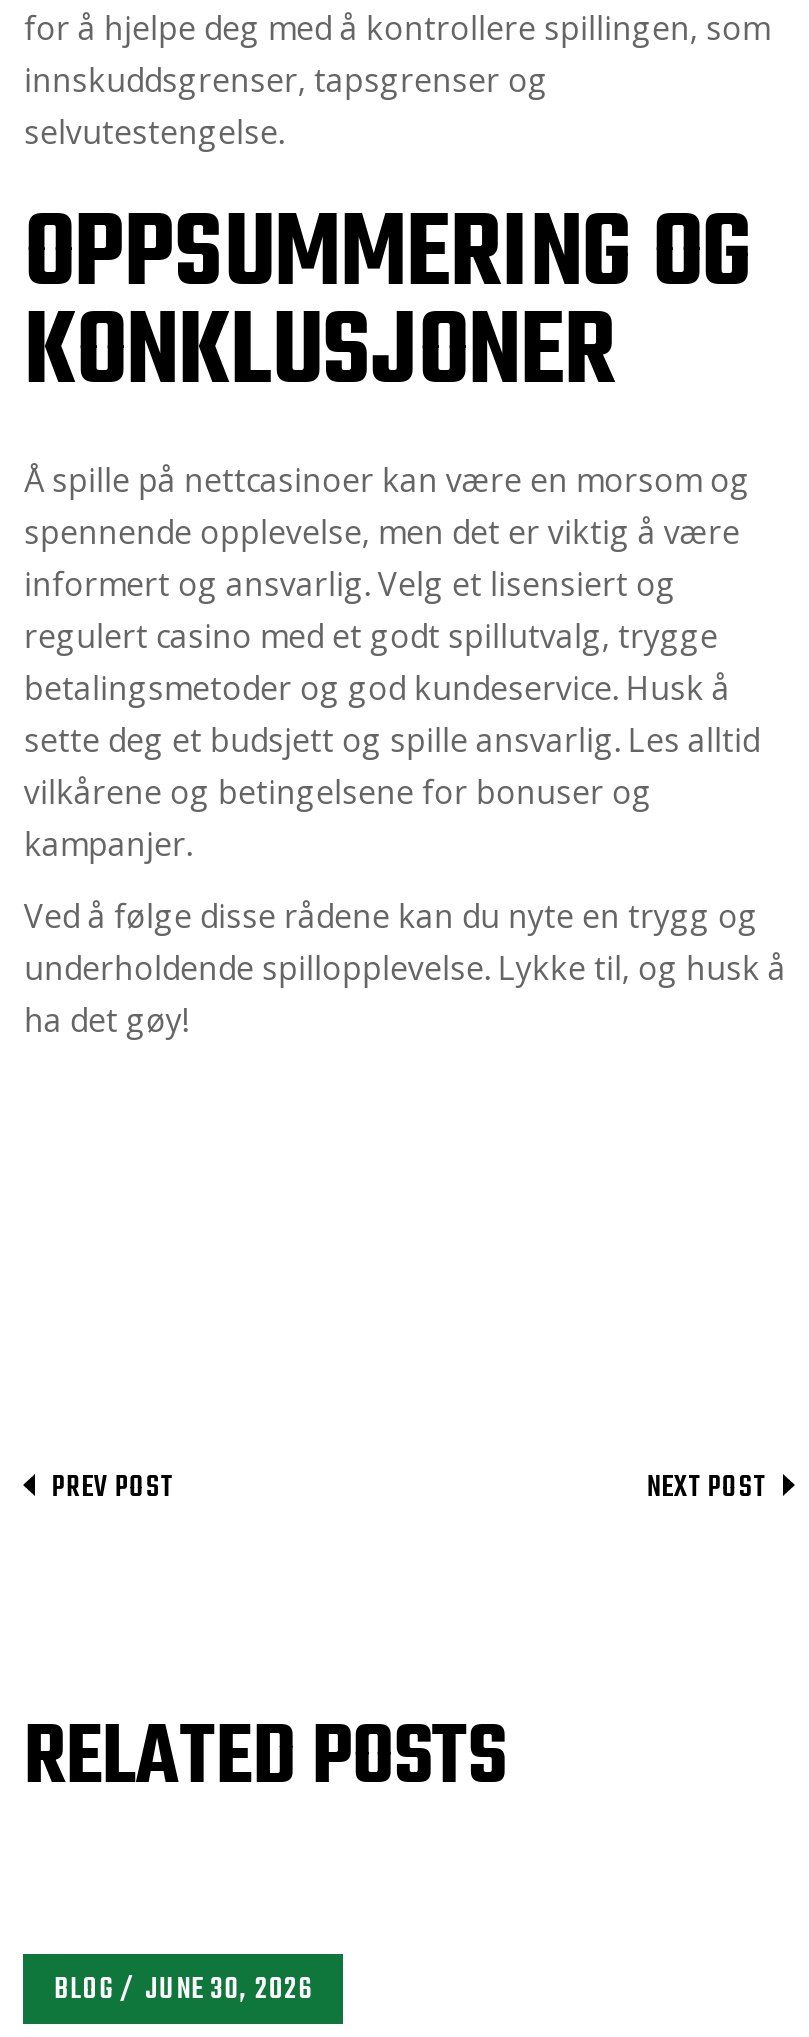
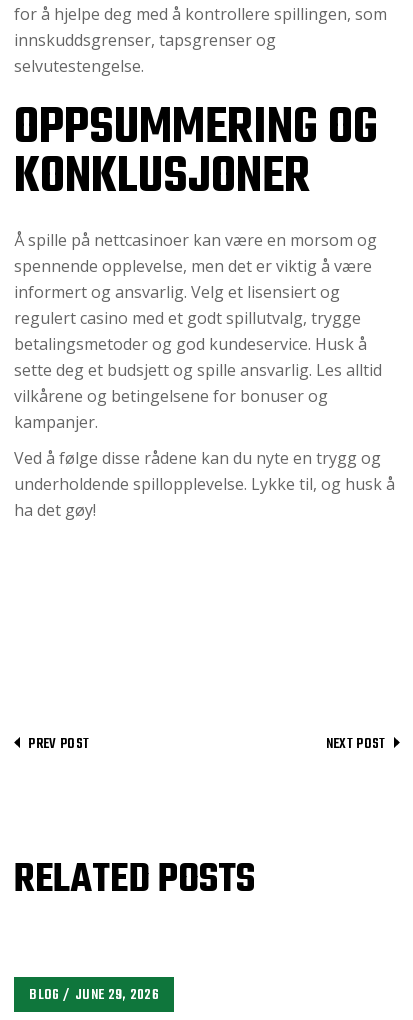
- BLOG JUNE 30, 2026
+ BLOG JUNE 29, 2026
